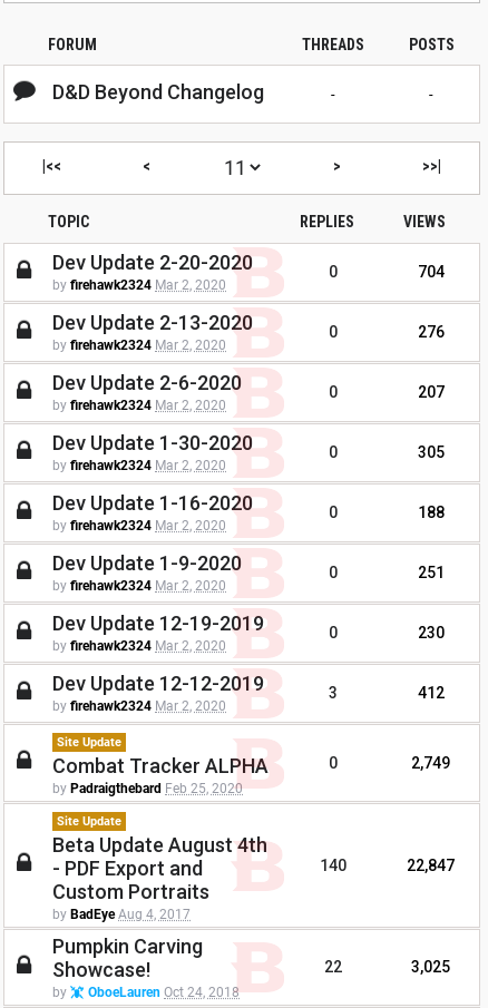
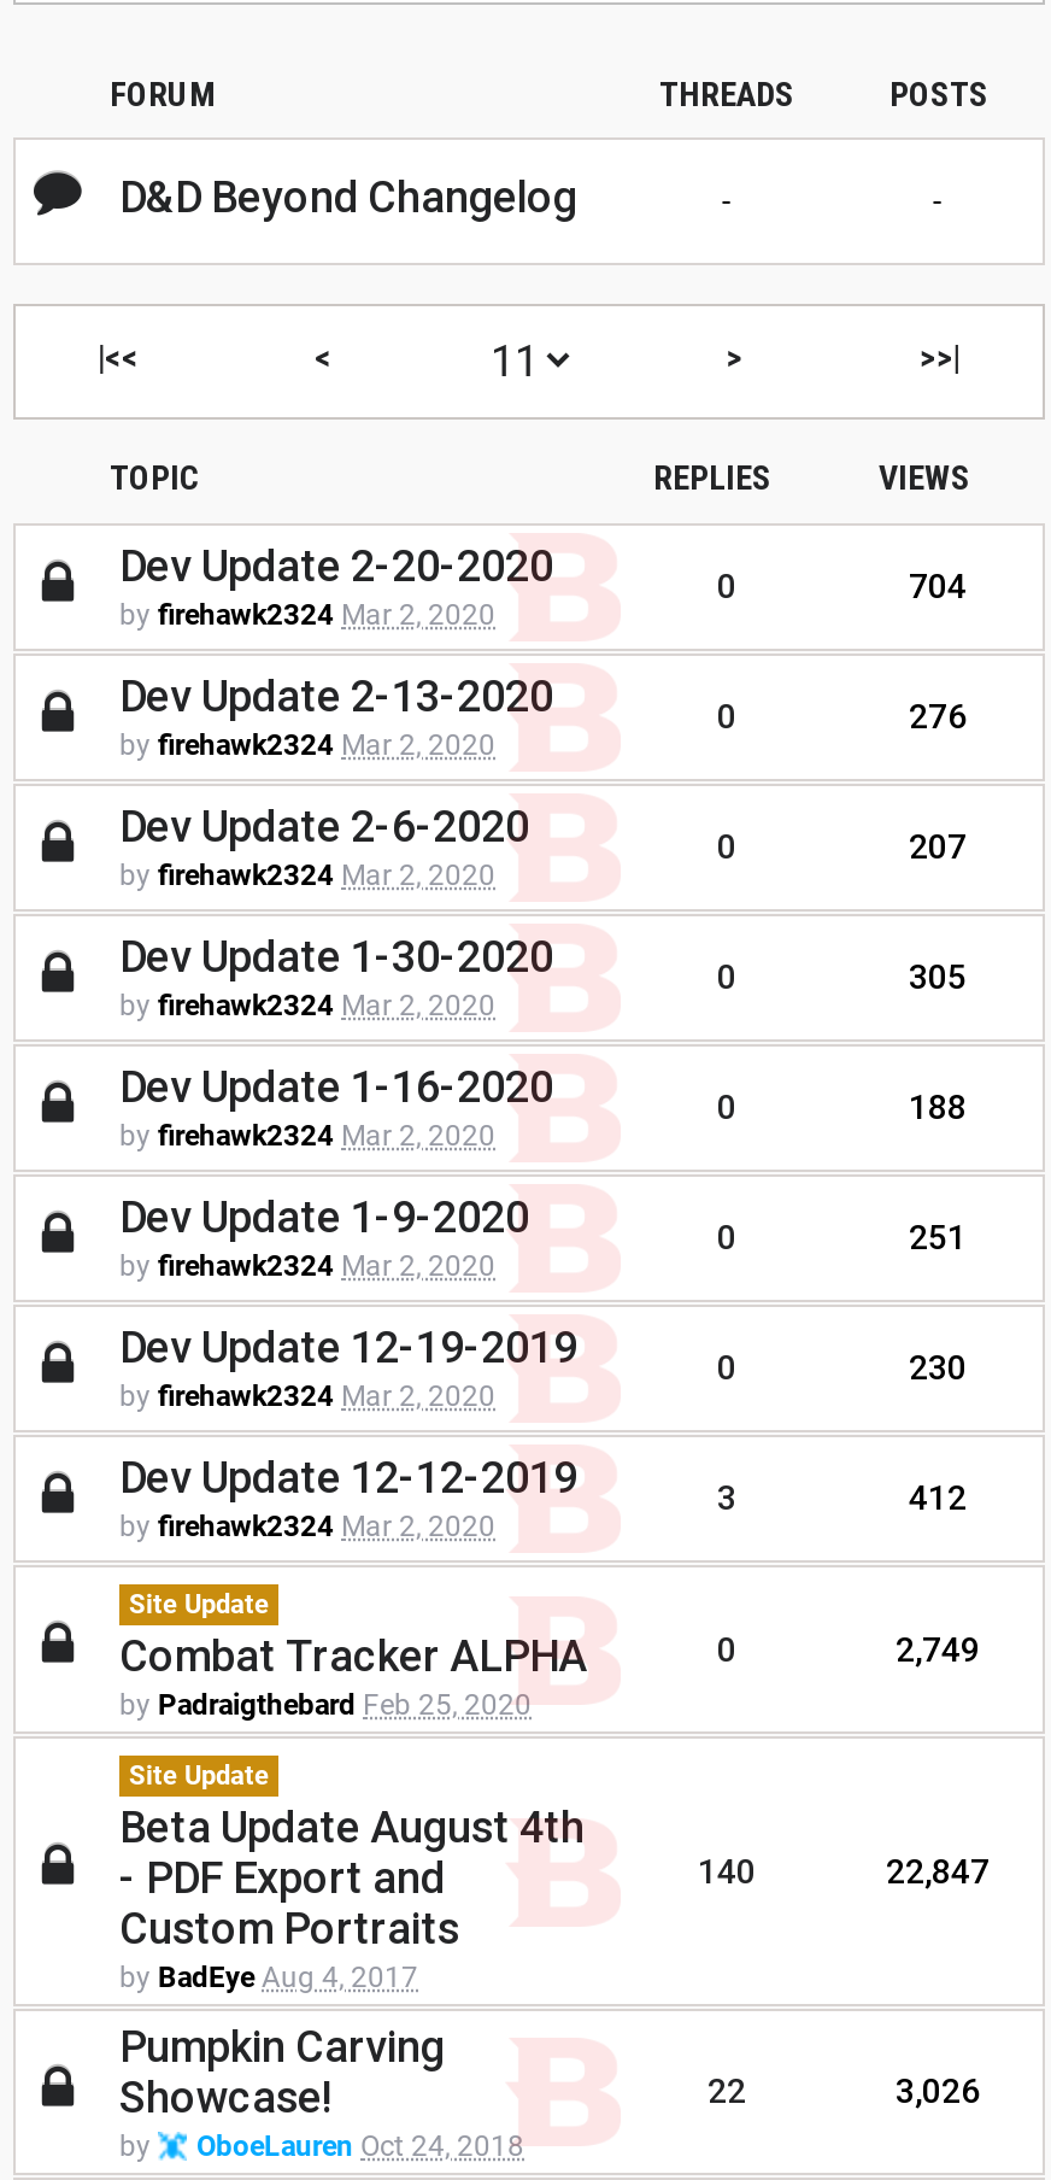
- 3,025
+ 3,026
